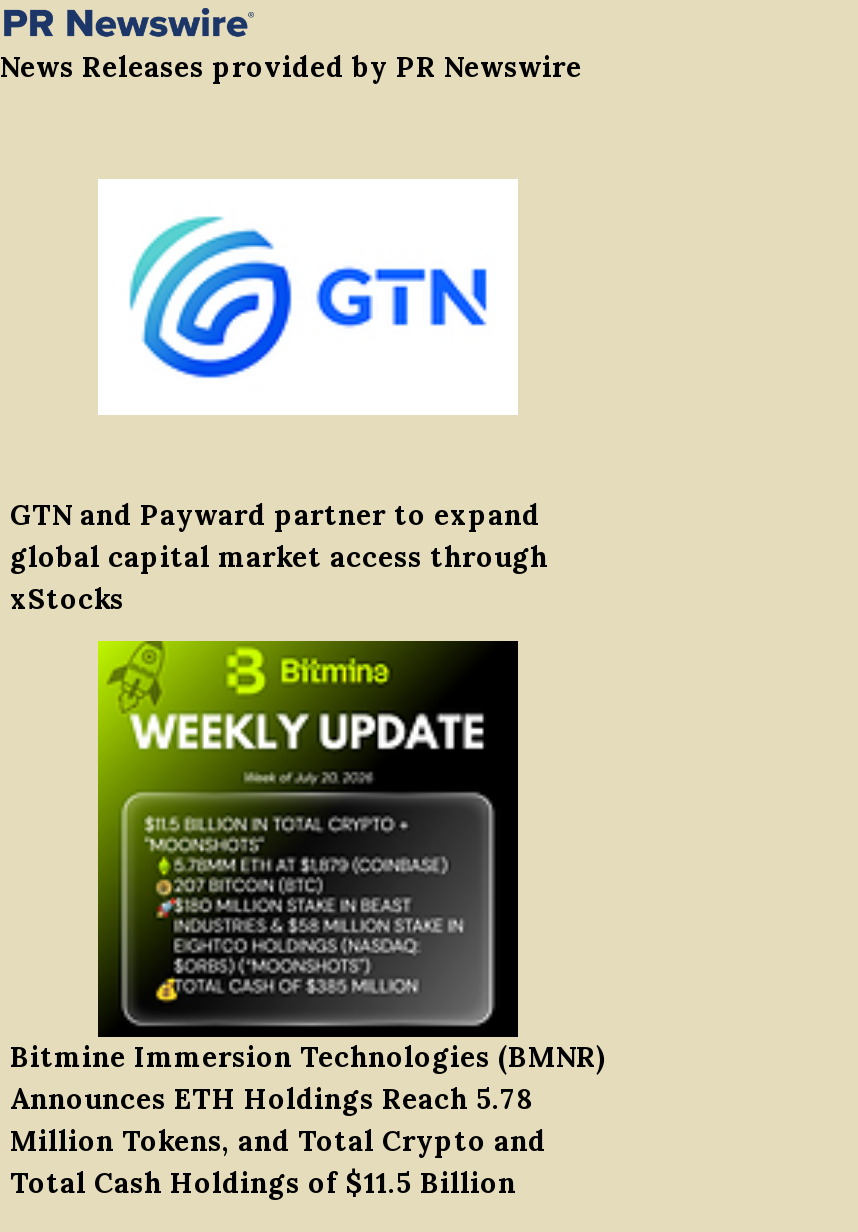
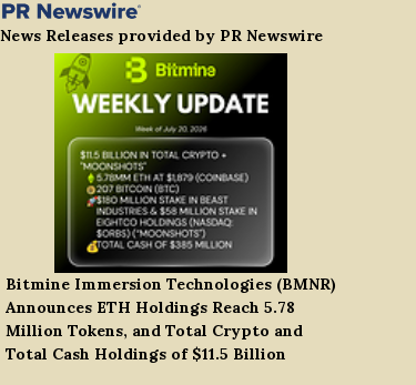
- [image]

- GTN and Payward partner to expand
- global capital market access through
- xStocks
